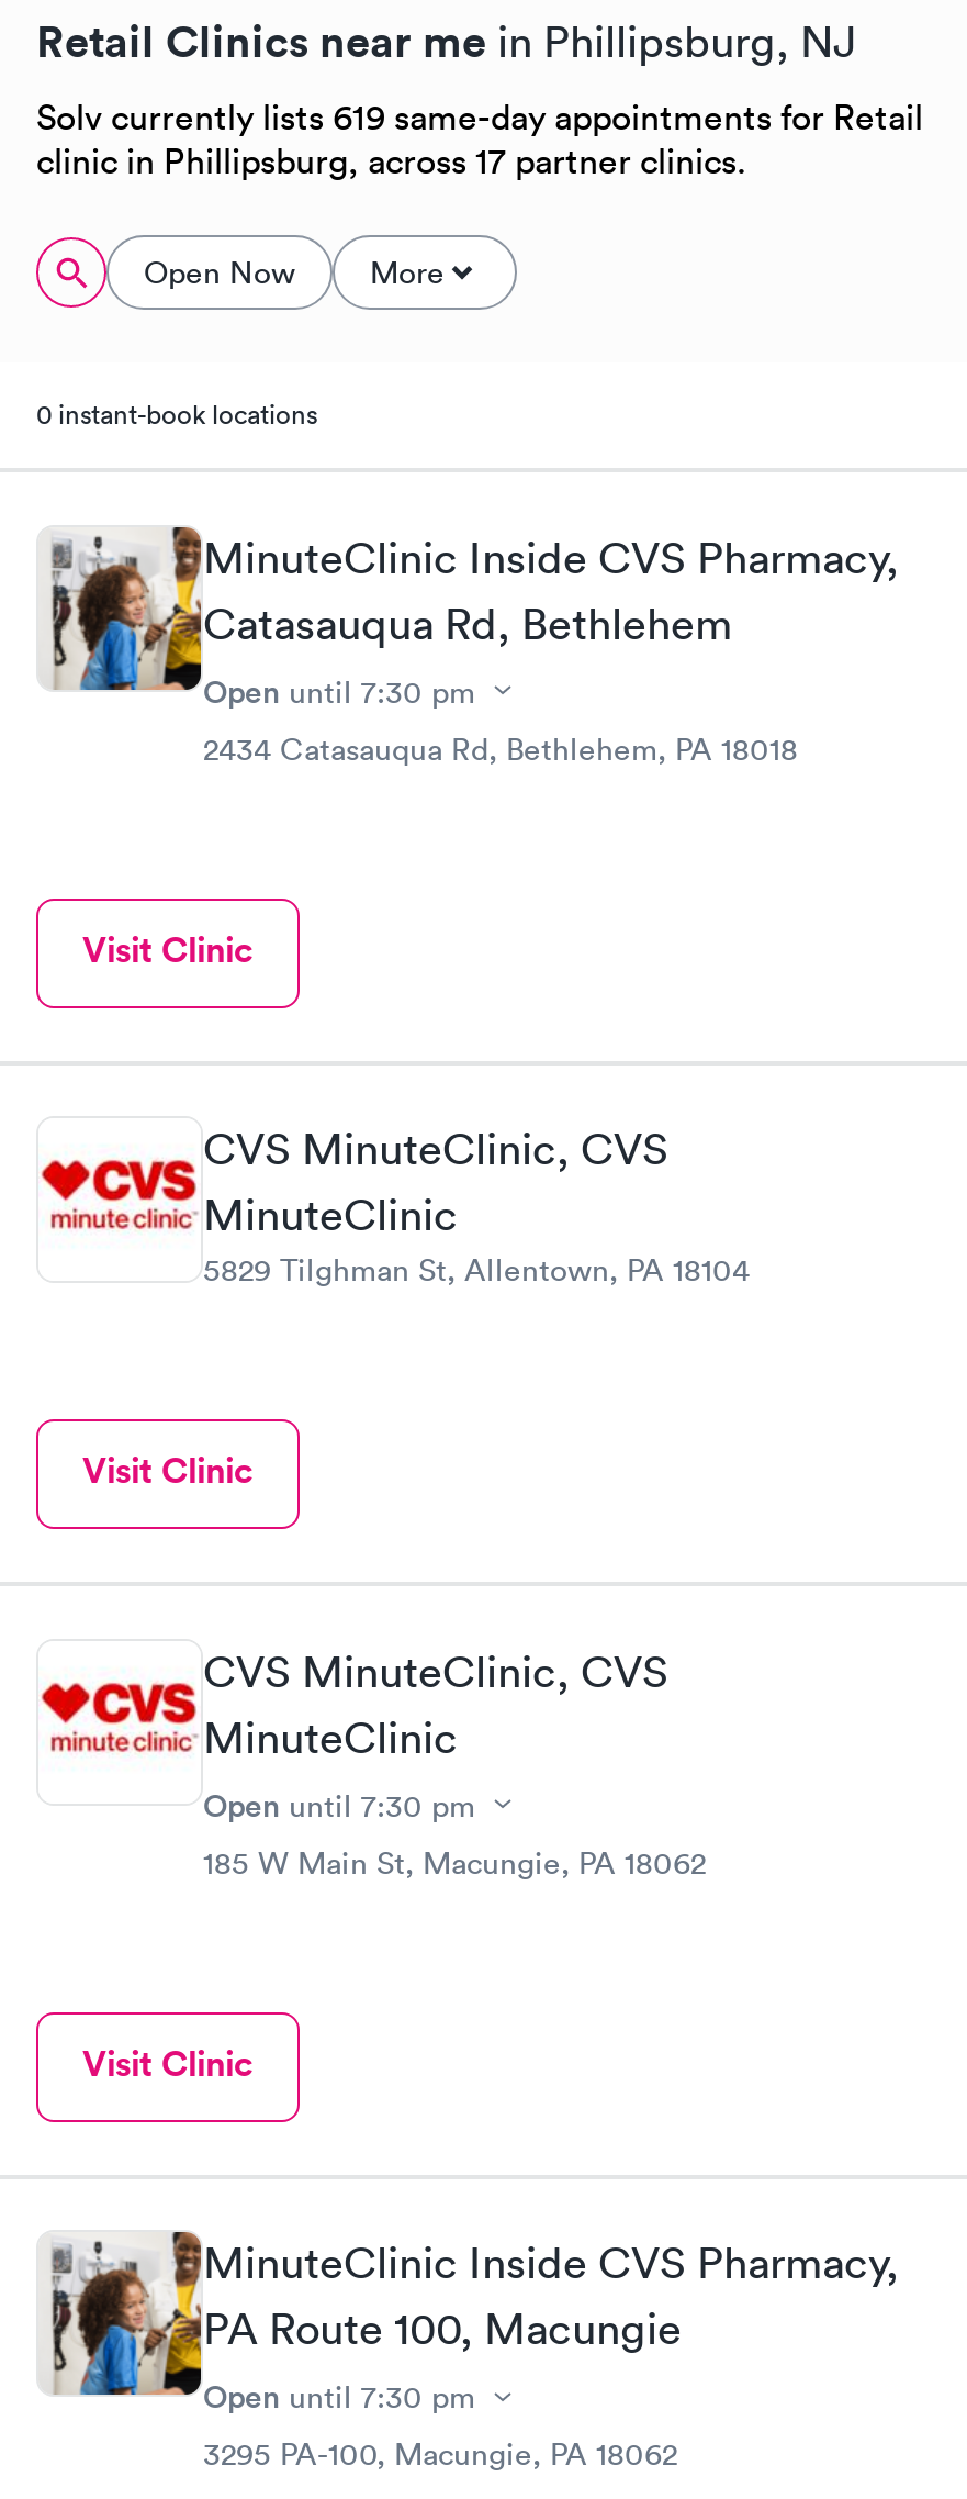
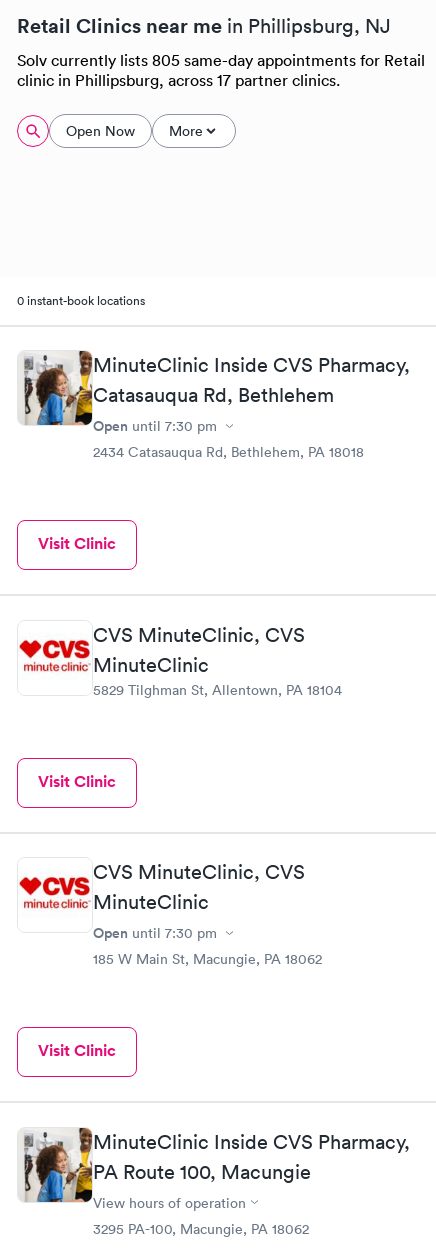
- Solv currently lists 619 same-day appointments for Retail
+ Solv currently lists 805 same-day appointments for Retail

- Open until 7:30 pm
+ View hours of operation
